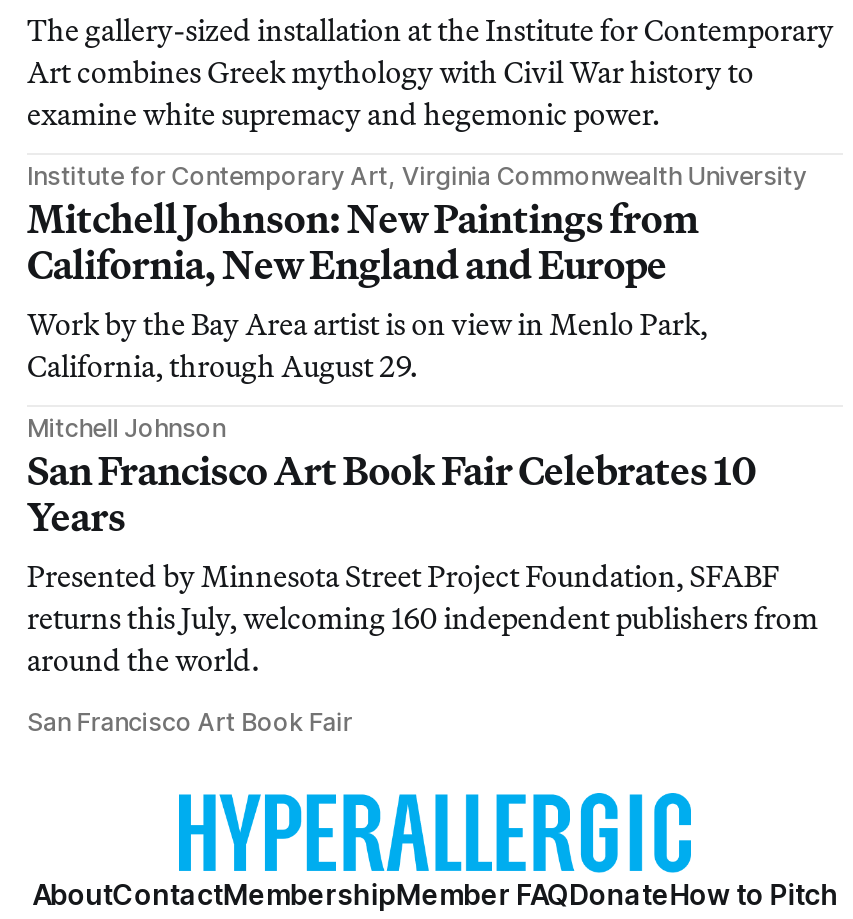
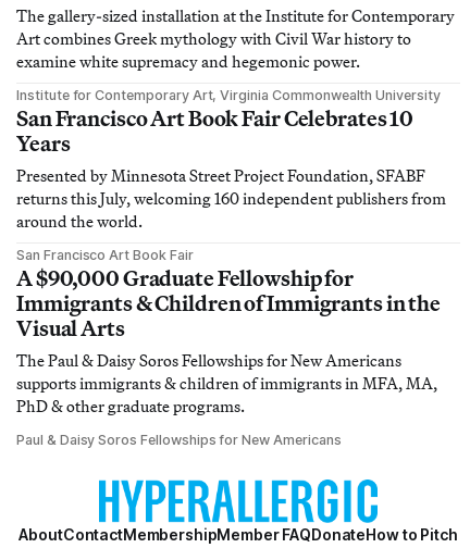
- Mitchell Johnson: New Paintings from
- California, New England and Europe
- Work by the Bay Area artist is on view in Menlo Park,
- California, through August 29.
- Mitchell Johnson

moved up: San Francisco Art Book Fair Celebrates 10 | Years | Presented by Minnesota Street Project Foundation, SFABF | returns this July, welcoming 160 independent publishers from | around the world. | San Francisco Art Book Fair

+ A $90,000 Graduate Fellowship for
+ Immigrants & Children of Immigrants in the
+ Visual Arts
+ The Paul & Daisy Soros Fellowships for New Americans
+ supports immigrants & children of immigrants in MFA, MA,
+ PhD & other graduate programs.
+ Paul & Daisy Soros Fellowships for New Americans
